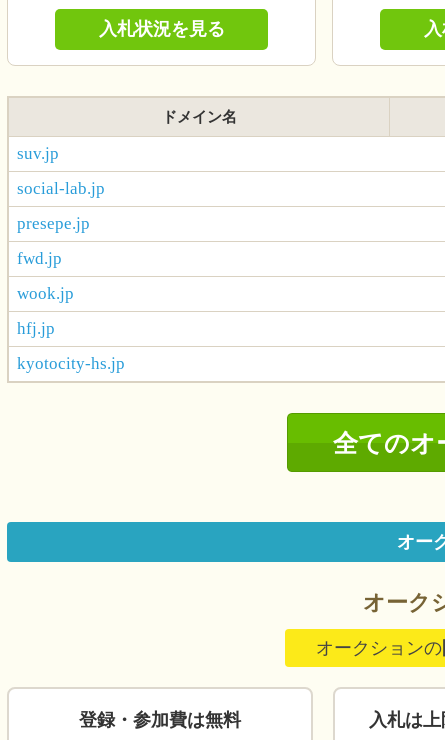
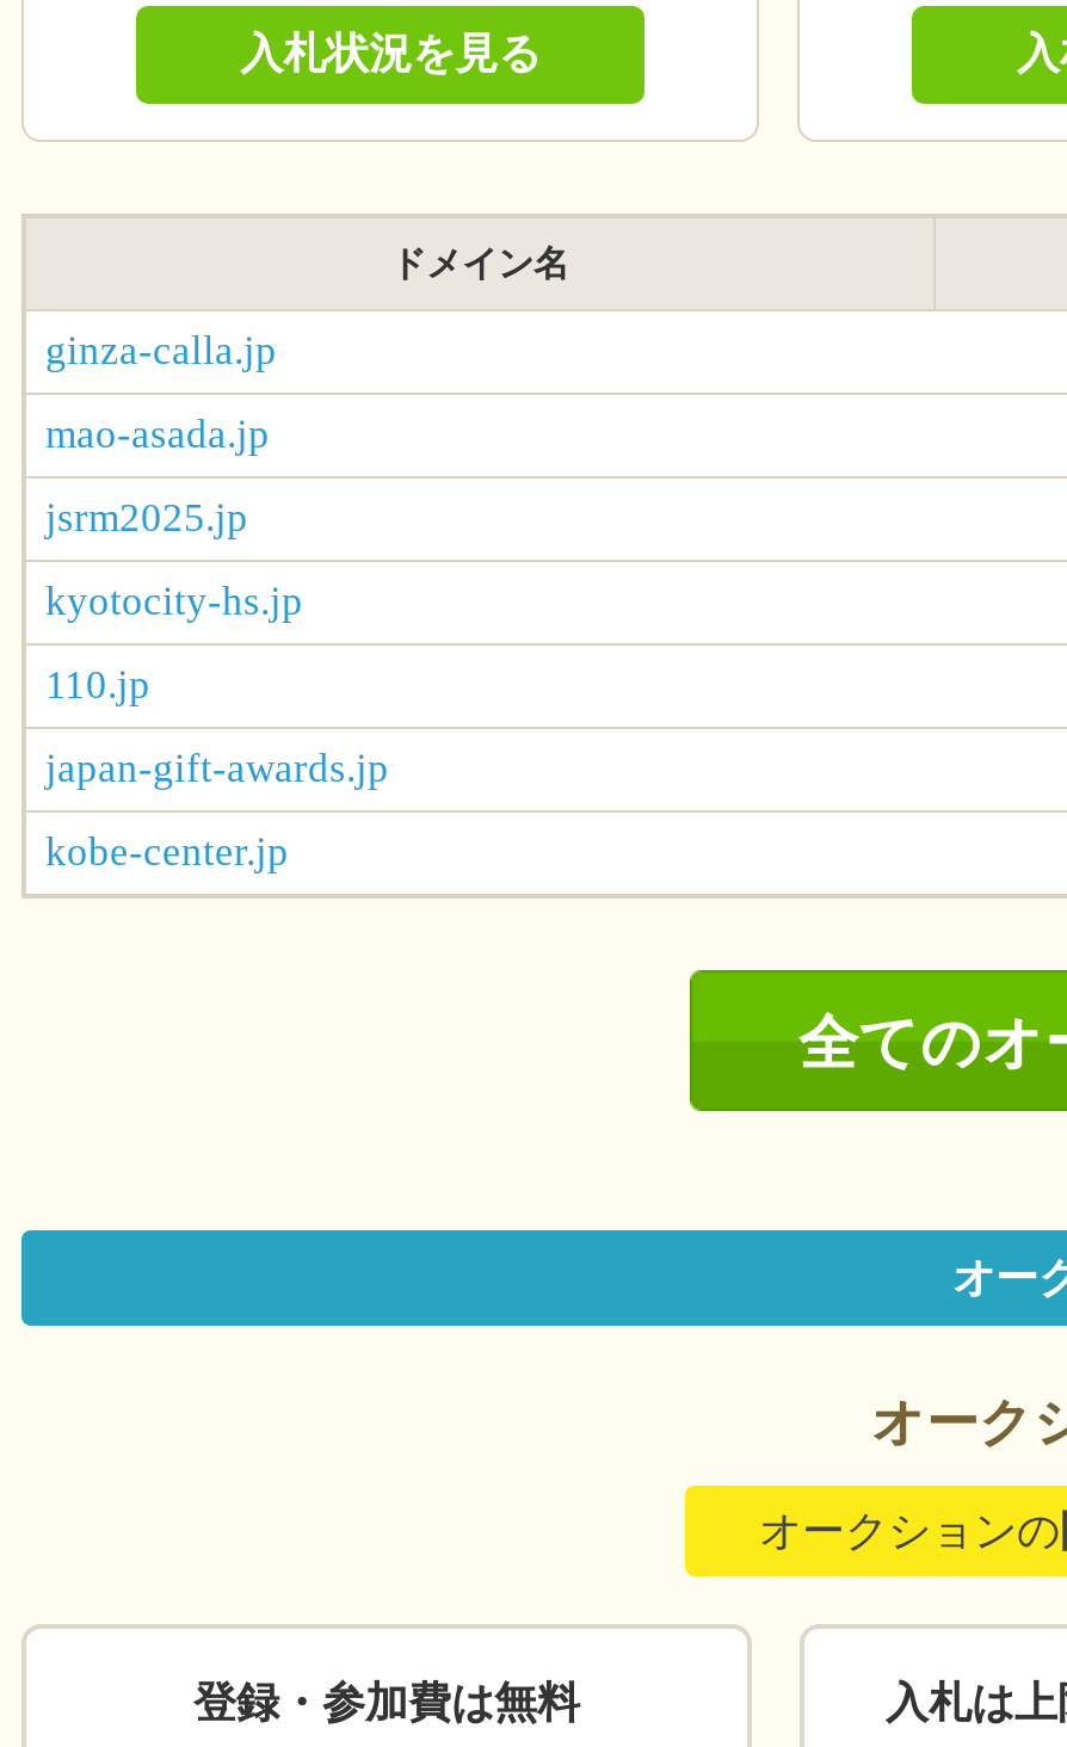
- suv.jp
- social-lab.jp
- presepe.jp
- fwd.jp
- wook.jp
- hfj.jp
+ ginza-calla.jp
+ mao-asada.jp
+ jsrm2025.jp

moved up: kyotocity-hs.jp

+ 110.jp
+ japan-gift-awards.jp
+ kobe-center.jp
